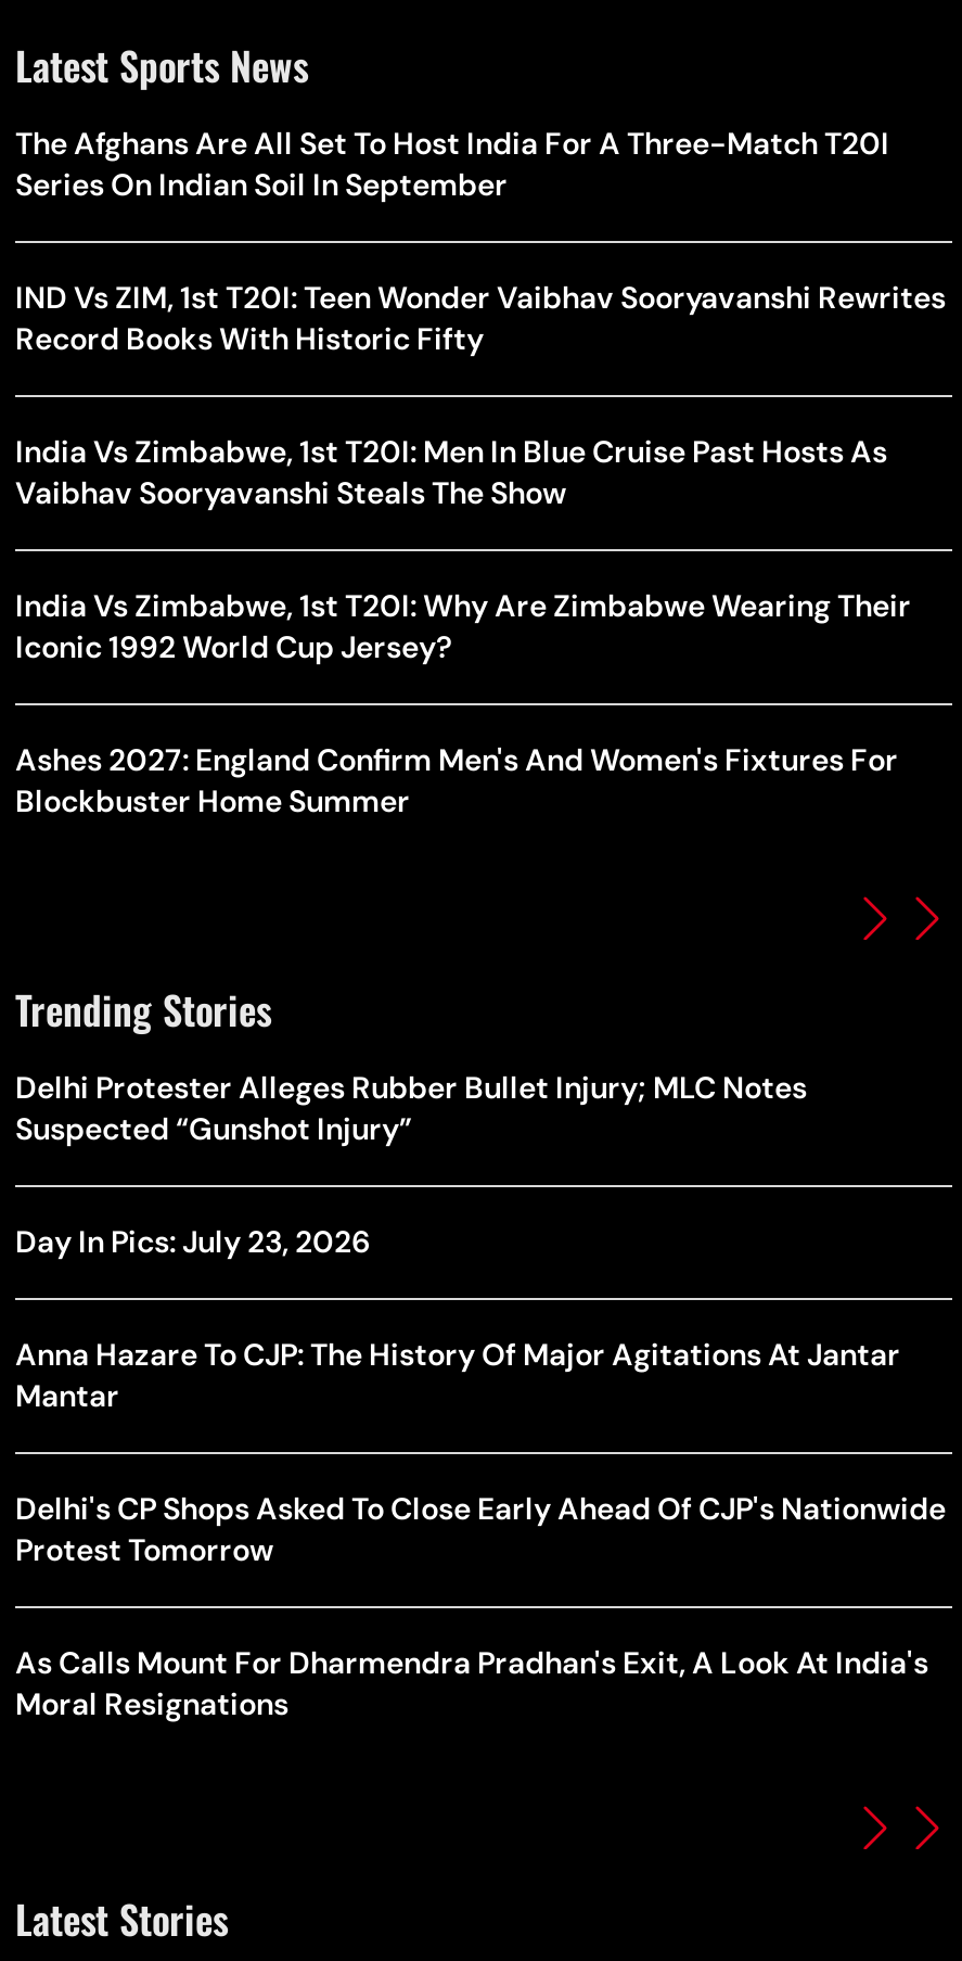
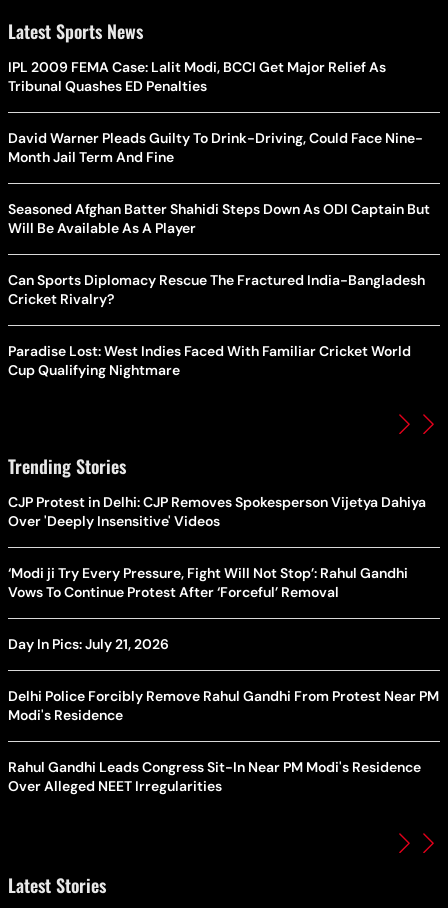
- The Afghans Are All Set To Host India For A Three-Match T20I
- Series On Indian Soil In September
+ IPL 2009 FEMA Case: Lalit Modi, BCCI Get Major Relief As
+ Tribunal Quashes ED Penalties

- IND Vs ZIM, 1st T20I: Teen Wonder Vaibhav Sooryavanshi Rewrites
- Record Books With Historic Fifty
+ David Warner Pleads Guilty To Drink-Driving, Could Face Nine-
+ Month Jail Term And Fine

- India Vs Zimbabwe, 1st T20I: Men In Blue Cruise Past Hosts As
- Vaibhav Sooryavanshi Steals The Show
+ Seasoned Afghan Batter Shahidi Steps Down As ODI Captain But
+ Will Be Available As A Player

- India Vs Zimbabwe, 1st T20I: Why Are Zimbabwe Wearing Their
- Iconic 1992 World Cup Jersey?
+ Can Sports Diplomacy Rescue The Fractured India-Bangladesh
+ Cricket Rivalry?

- Ashes 2027: England Confirm Men's And Women's Fixtures For
- Blockbuster Home Summer
+ Paradise Lost: West Indies Faced With Familiar Cricket World
+ Cup Qualifying Nightmare

- Delhi Protester Alleges Rubber Bullet Injury; MLC Notes
- Suspected “Gunshot Injury”
+ CJP Protest in Delhi: CJP Removes Spokesperson Vijetya Dahiya
+ Over 'Deeply Insensitive' Videos

- Day In Pics: July 23, 2026
+ ‘Modi ji Try Every Pressure, Fight Will Not Stop’: Rahul Gandhi
+ Vows To Continue Protest After ‘Forceful’ Removal

- Anna Hazare To CJP: The History Of Major Agitations At Jantar
- Mantar
+ Day In Pics: July 21, 2026

- Delhi's CP Shops Asked To Close Early Ahead Of CJP's Nationwide
- Protest Tomorrow
+ Delhi Police Forcibly Remove Rahul Gandhi From Protest Near PM
+ Modi's Residence

- As Calls Mount For Dharmendra Pradhan's Exit, A Look At India's
- Moral Resignations
+ Rahul Gandhi Leads Congress Sit-In Near PM Modi's Residence
+ Over Alleged NEET Irregularities
